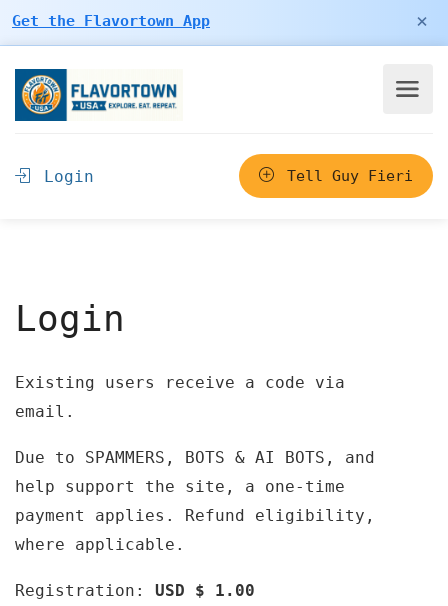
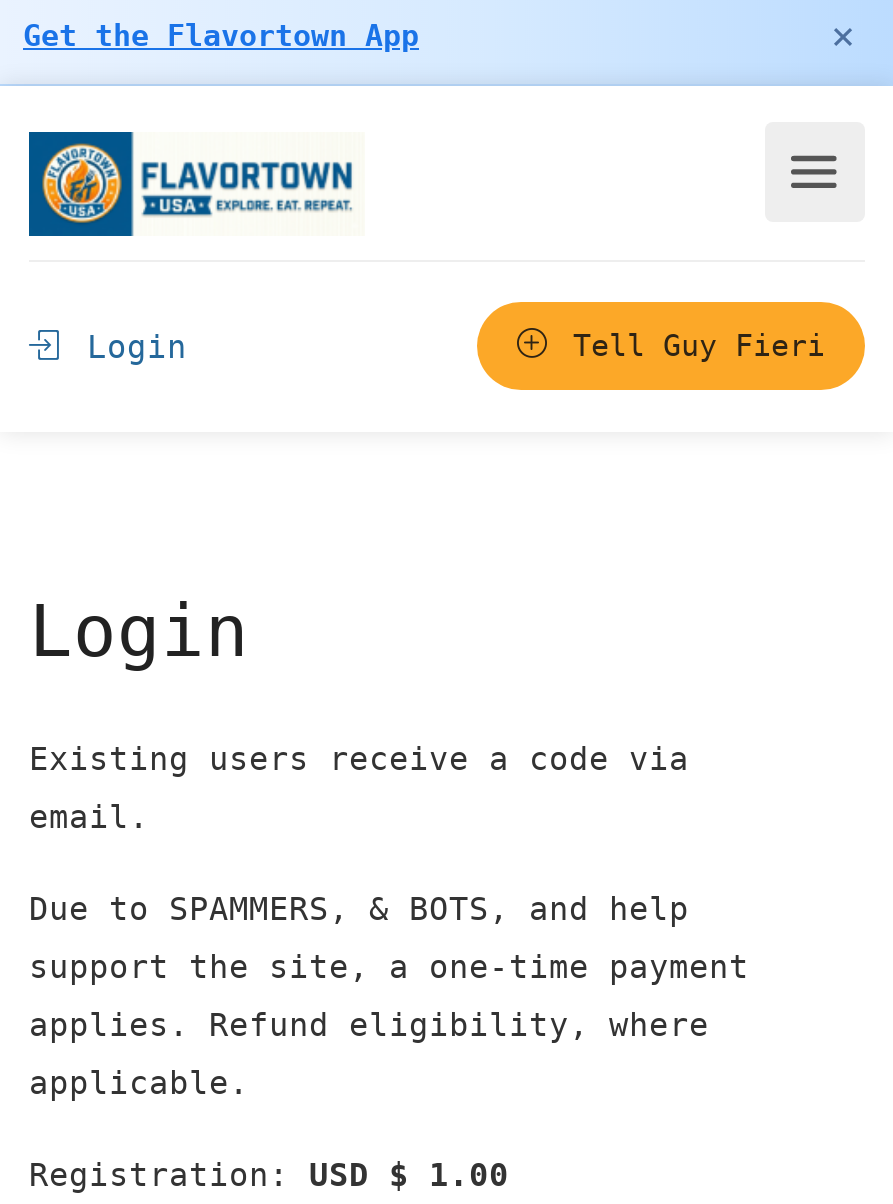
- Due to SPAMMERS, BOTS & AI BOTS, and
+ Due to SPAMMERS, & BOTS, and help

- help support the site, a one-time
+ support the site, a one-time payment

- payment applies. Refund eligibility,
+ applies. Refund eligibility, where

- where applicable.
+ applicable.
